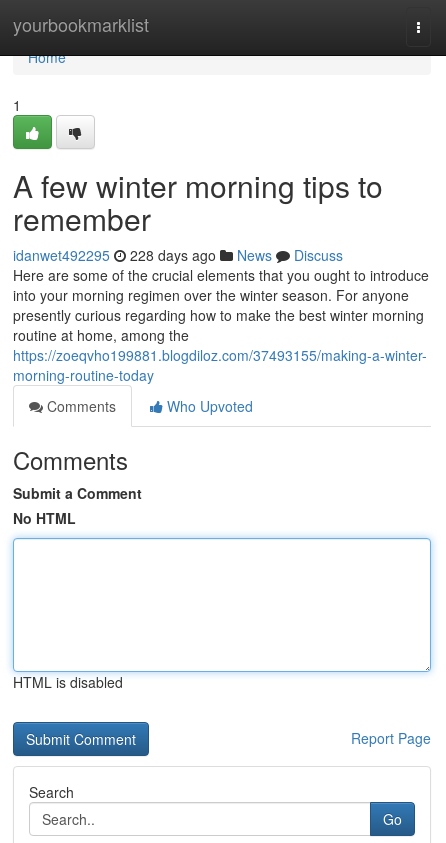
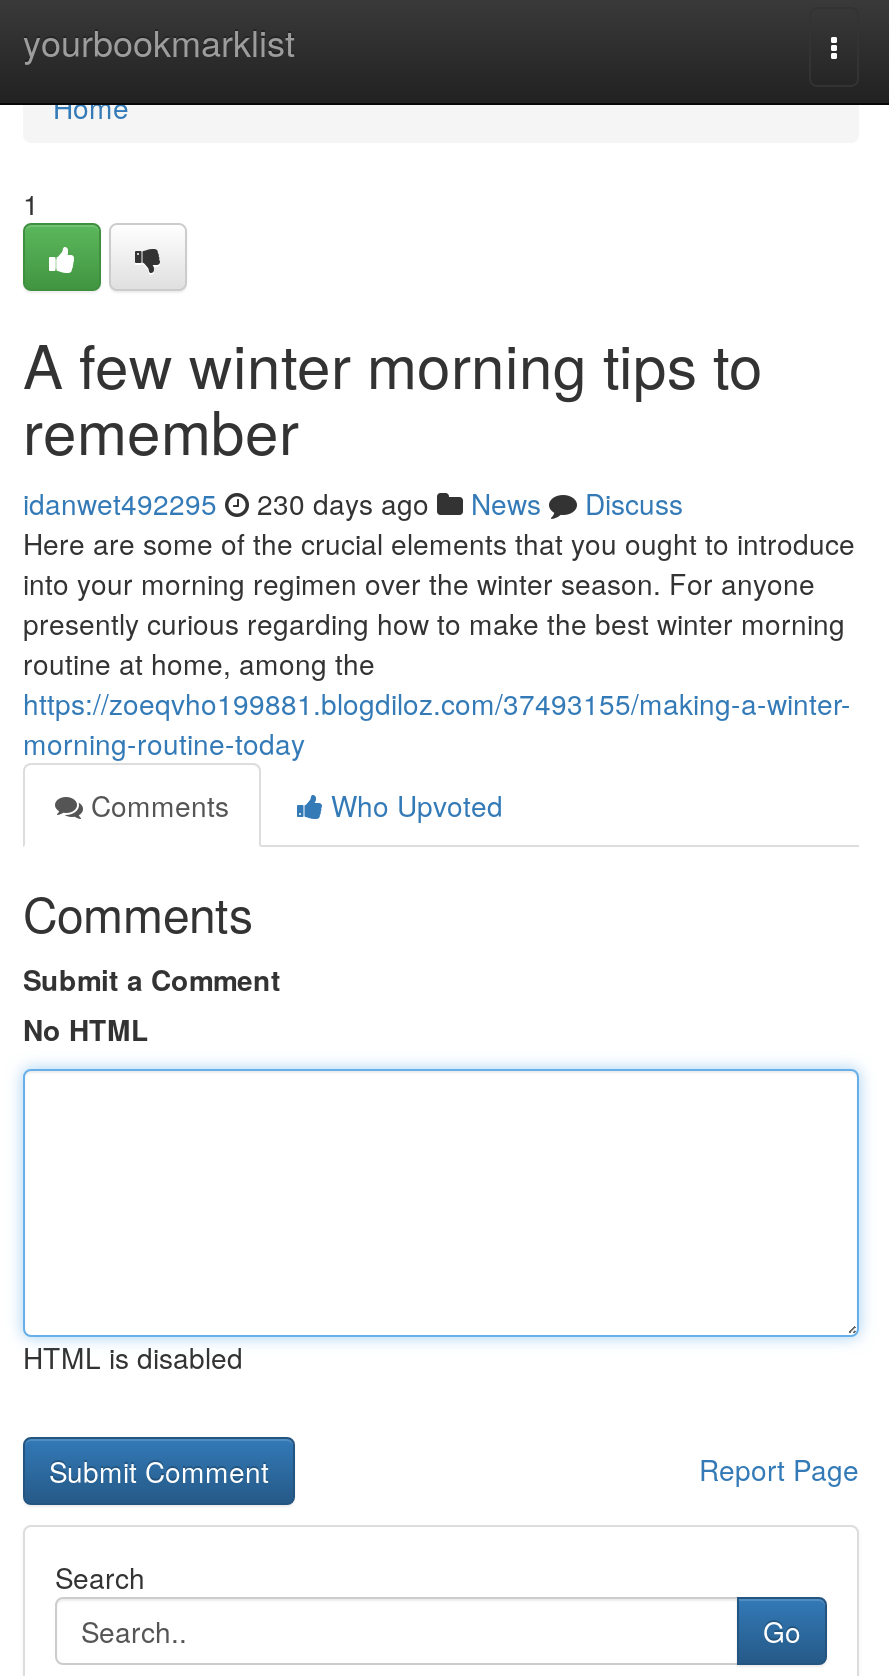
- idanwet492295 228 days ago News Discuss
+ idanwet492295 230 days ago News Discuss
